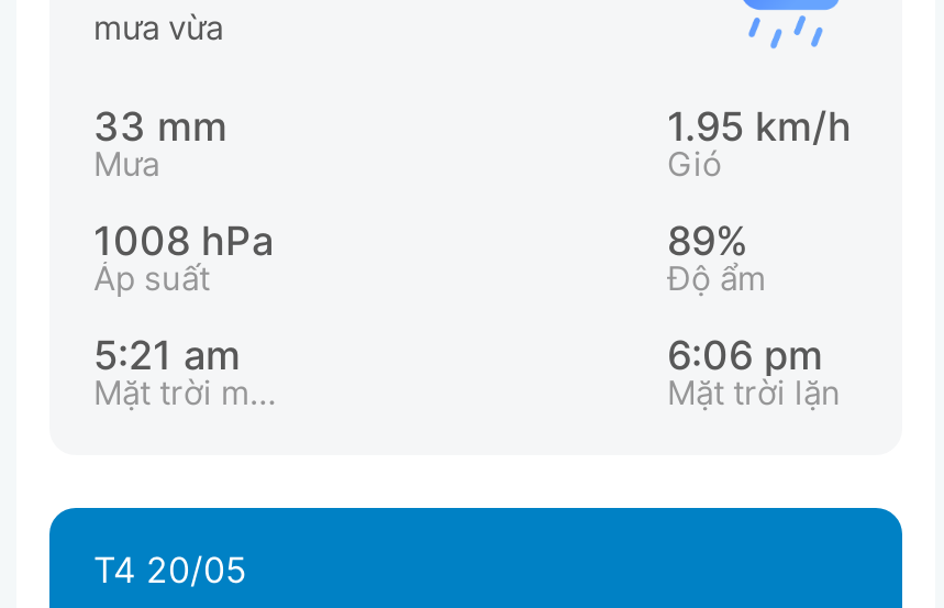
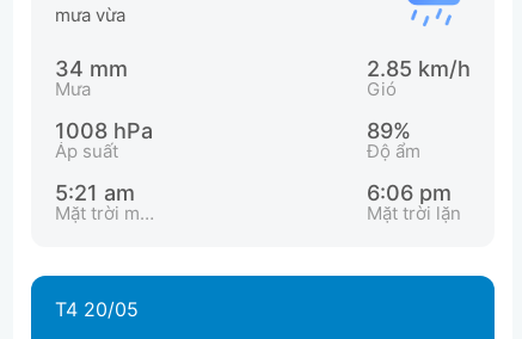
- 33 mm
+ 34 mm

- 1.95 km/h
+ 2.85 km/h
